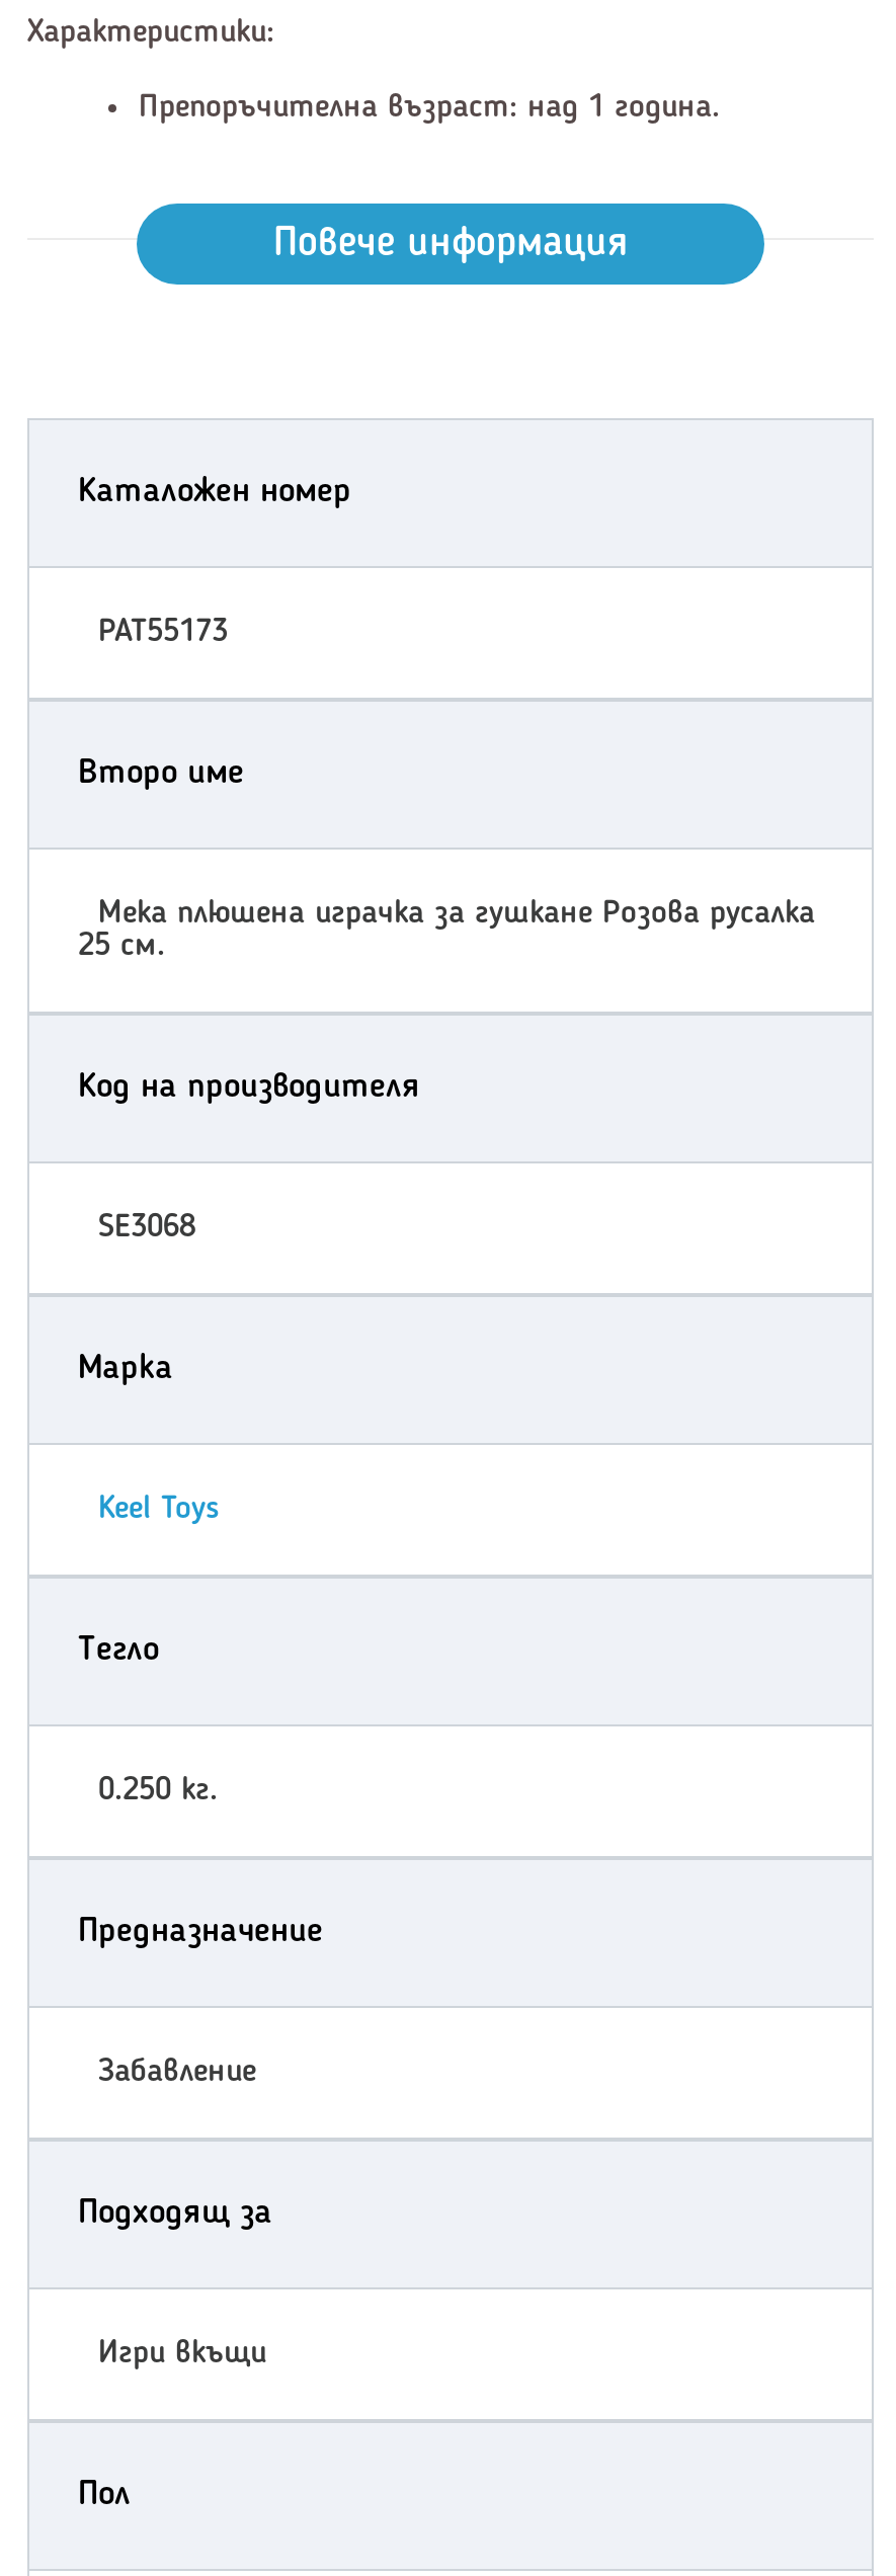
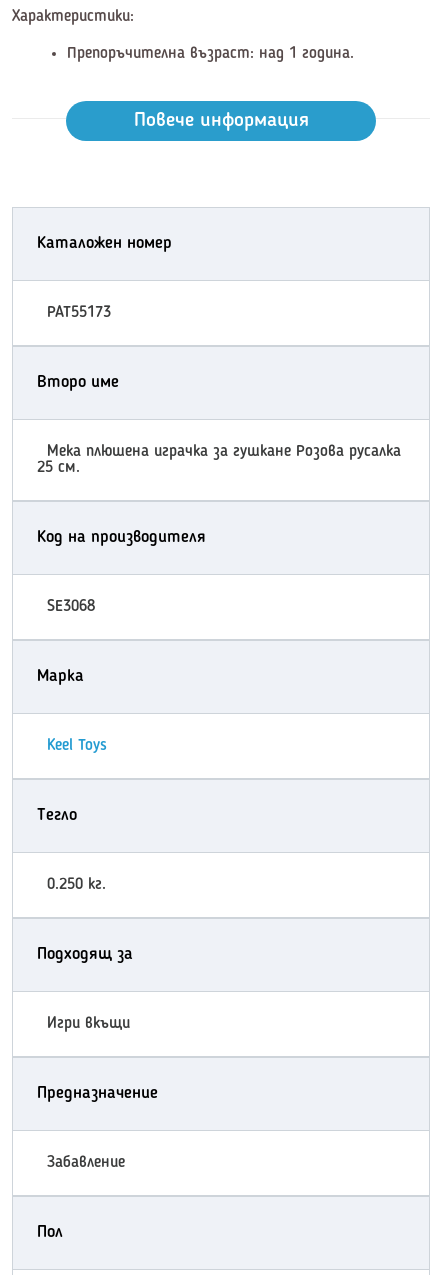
moved down: Предназначение

moved down: Забавление

moved up: Подходящ за | Игри вкъщи
